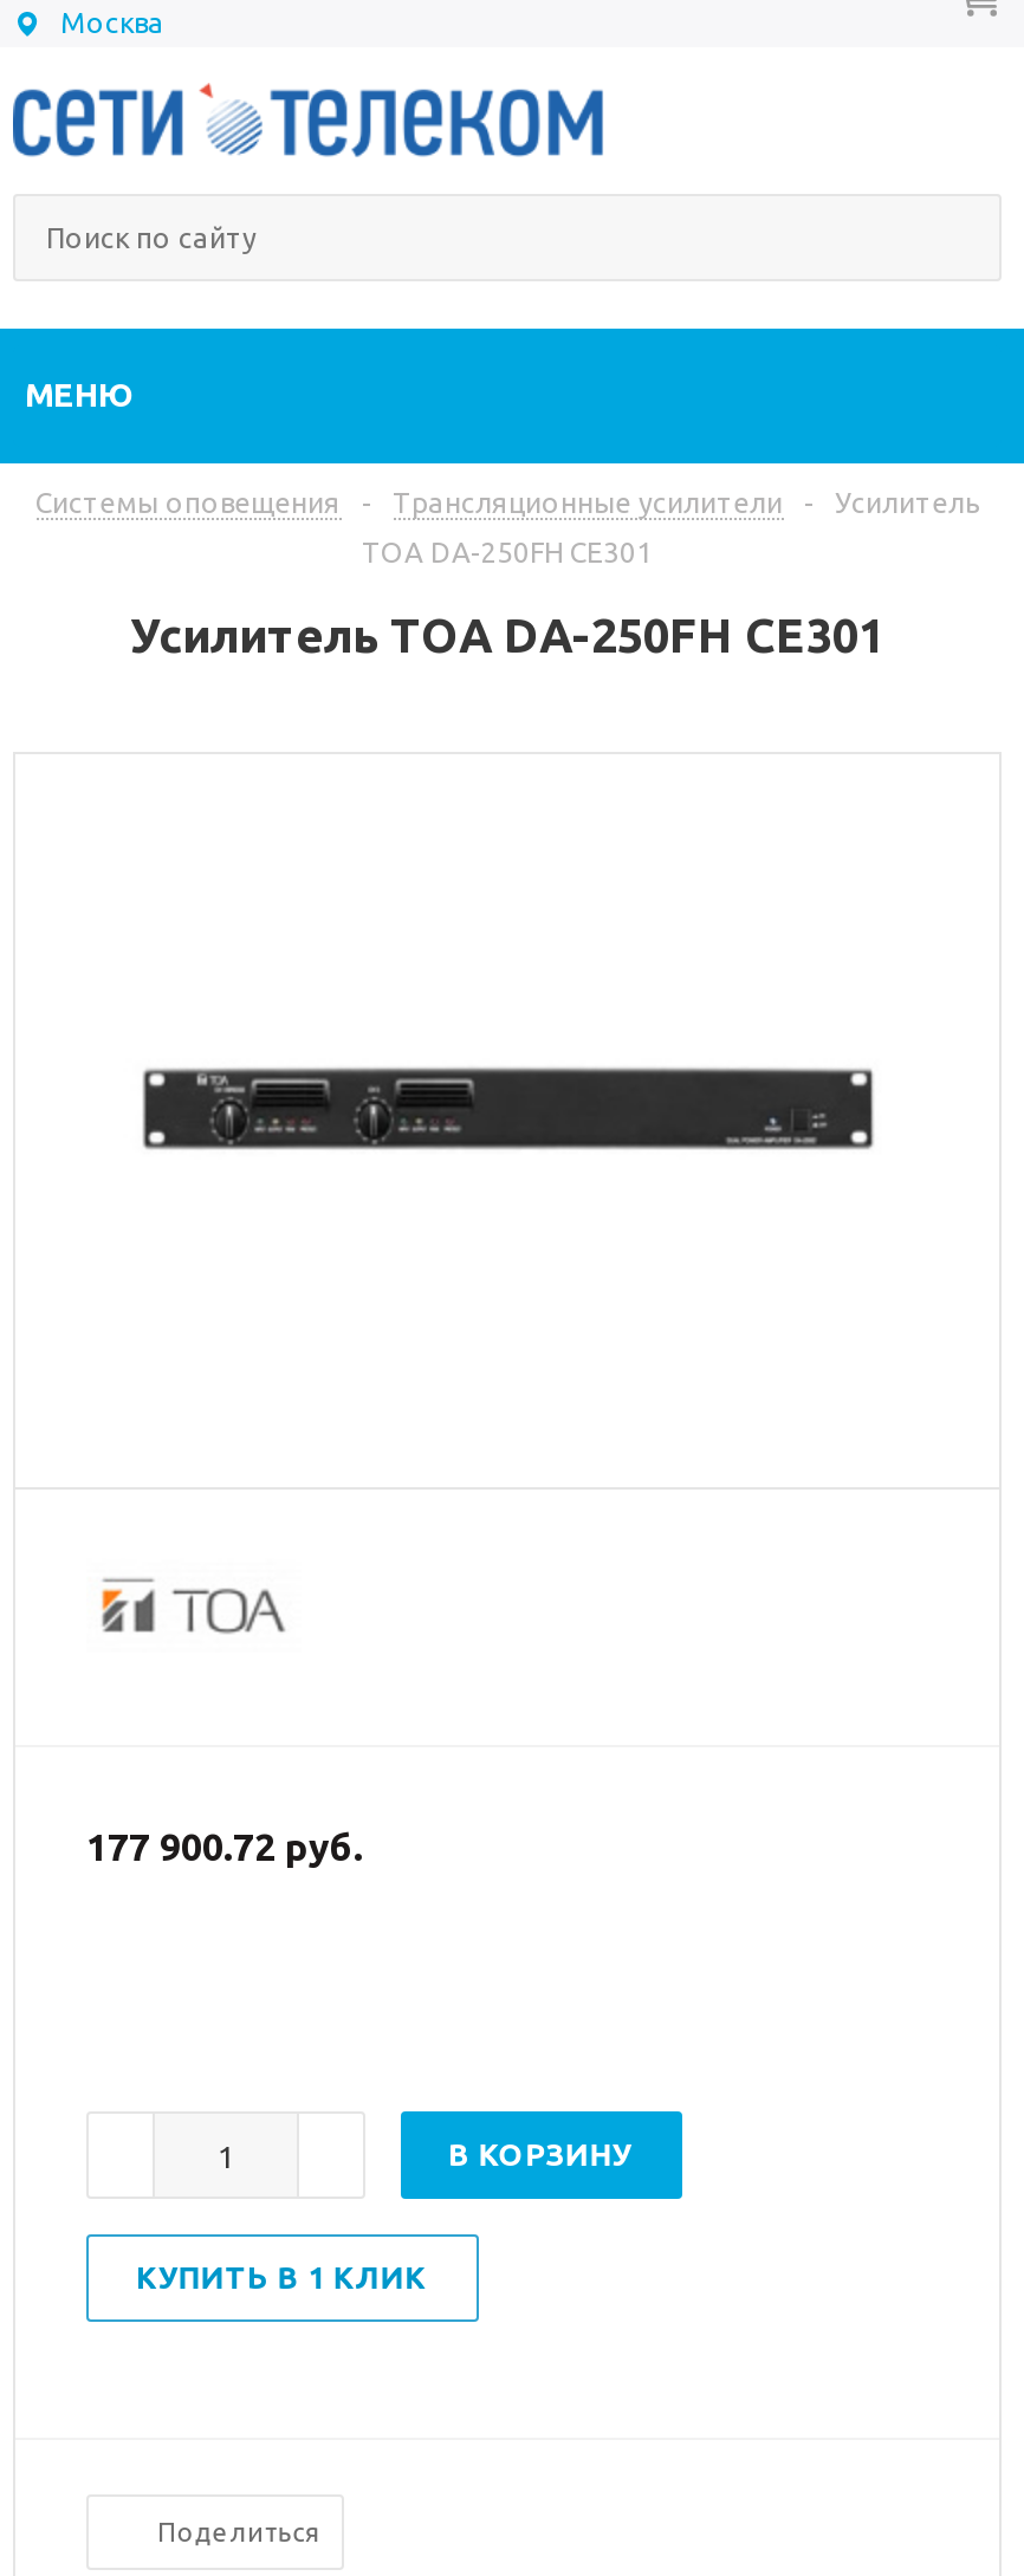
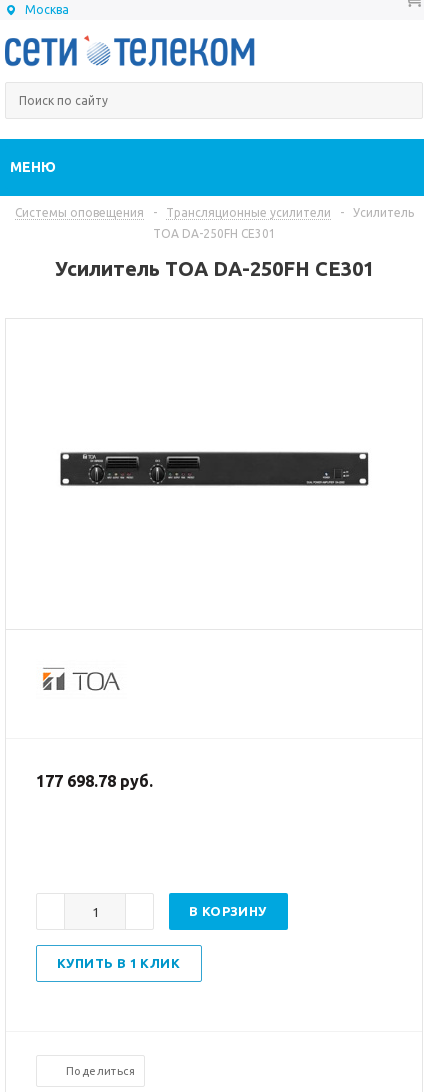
- 177 900.72 руб.
+ 177 698.78 руб.
